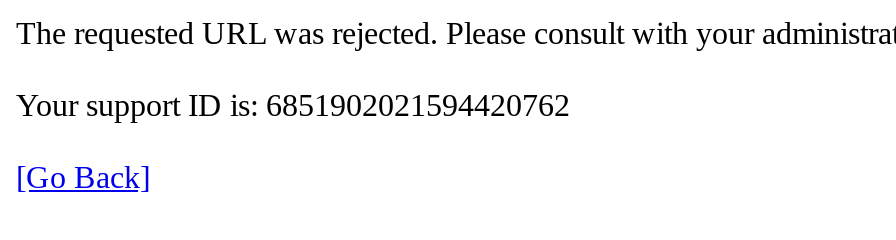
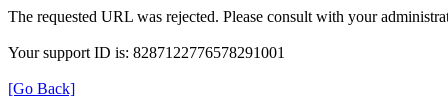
- Your support ID is: 6851902021594420762
+ Your support ID is: 8287122776578291001
